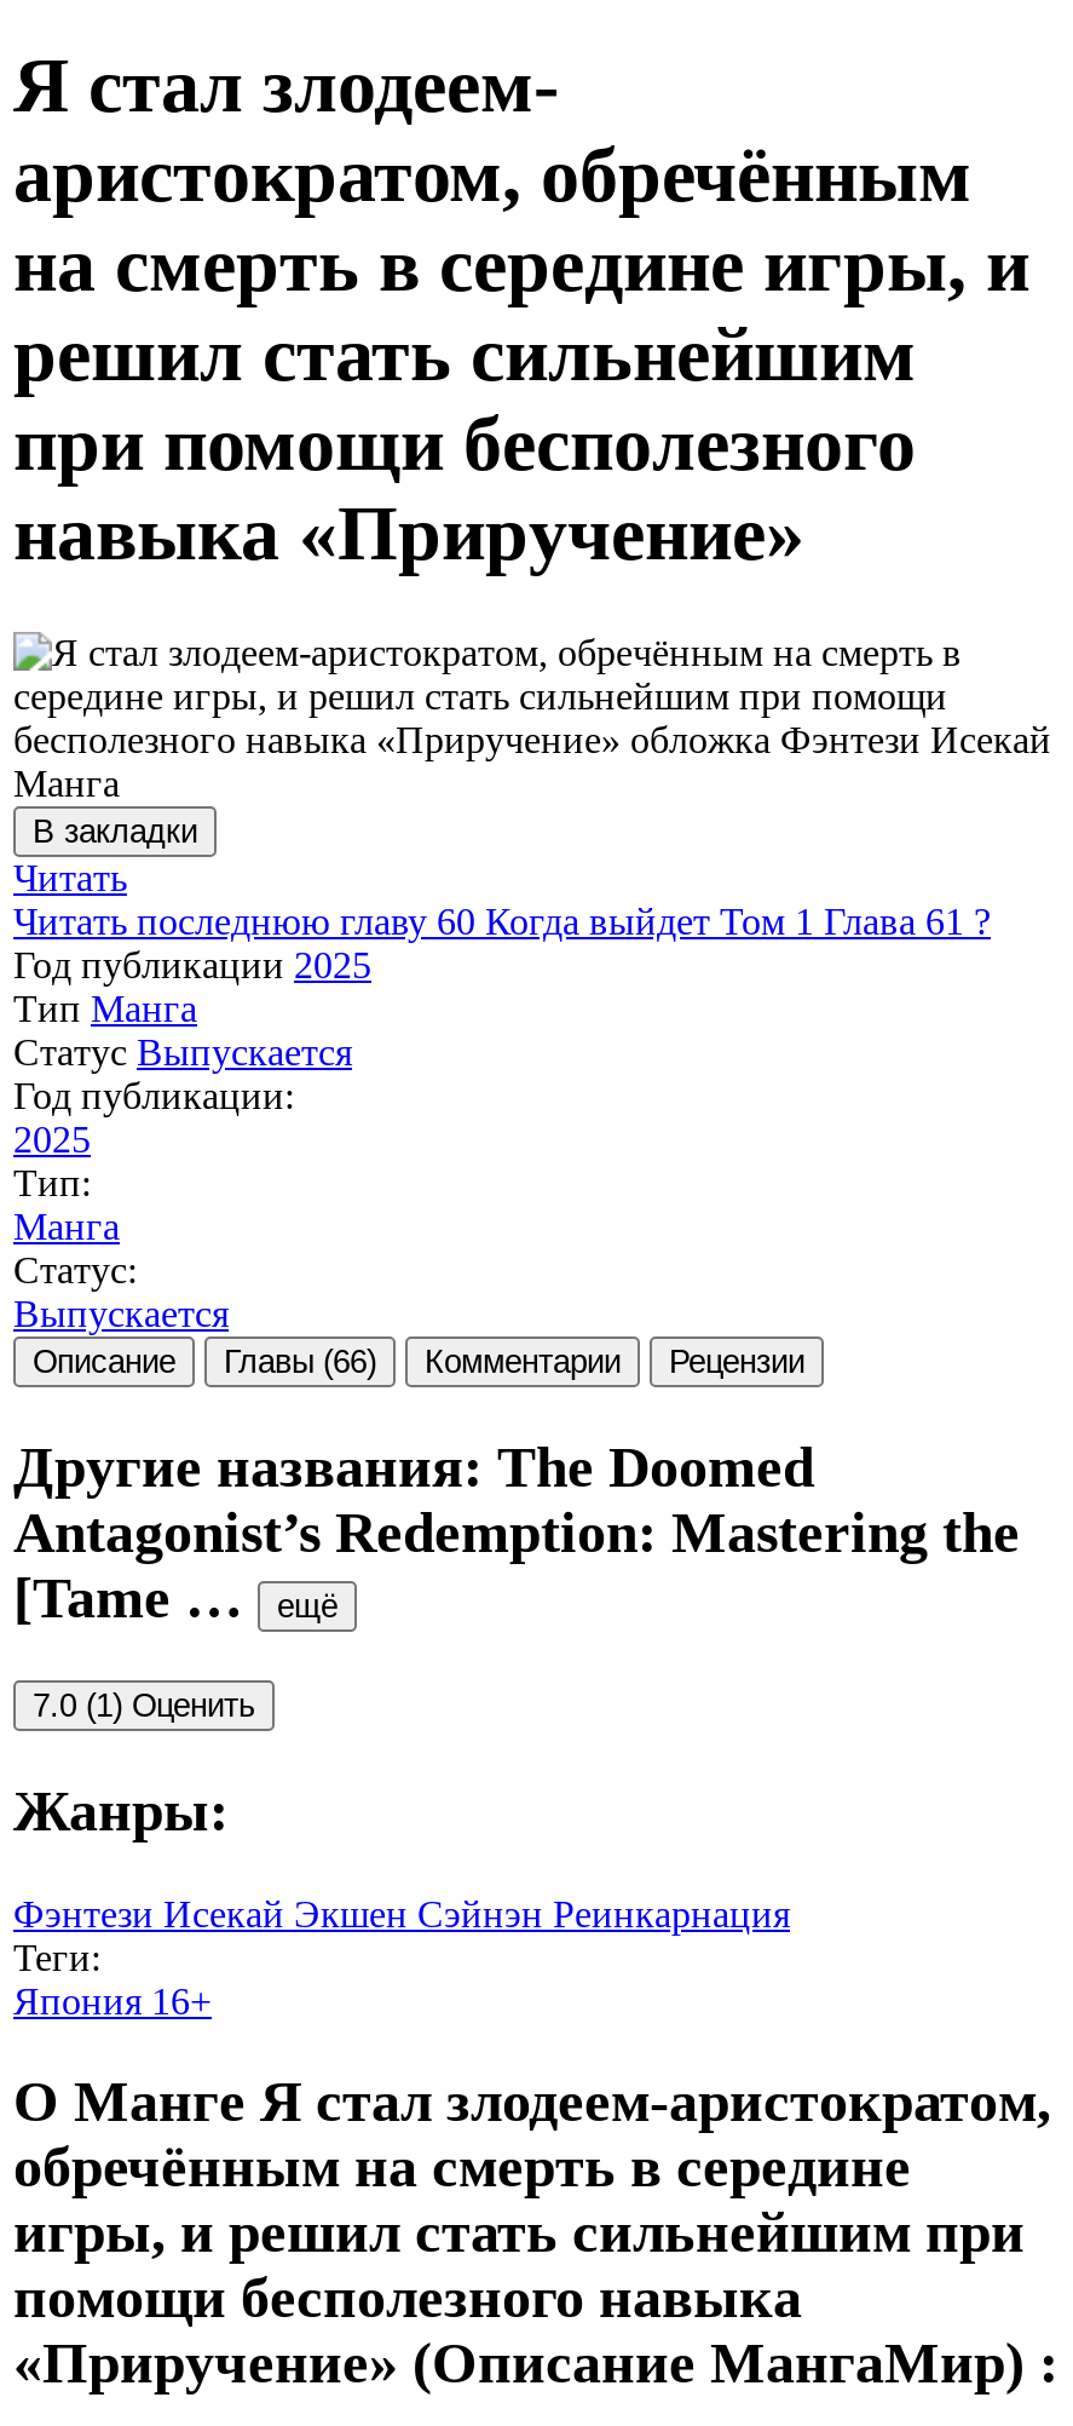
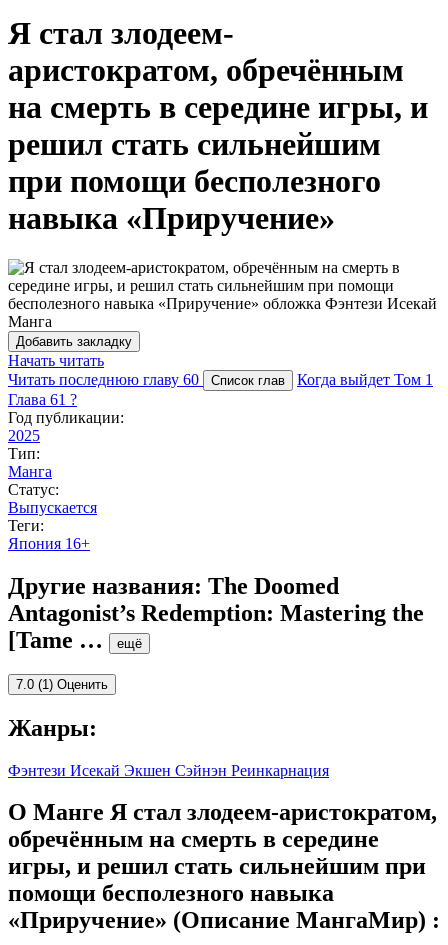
- В закладки
- Читать
- Читать последнюю главу 60 Когда выйдет Том 1 Глава 61 ?
- Год публикации 2025
- Тип Манга
- Статус Выпускается
+ Добавить закладку
+ Начать читать
+ Читать последнюю главу 60
+ Список глав
+ Когда выйдет Том 1
+ Глава 61 ?

- Описание
- Главы (66)
- Комментарии
- Рецензии
+ Теги:
+ Япония 16+

- Теги:
- Япония 16+
